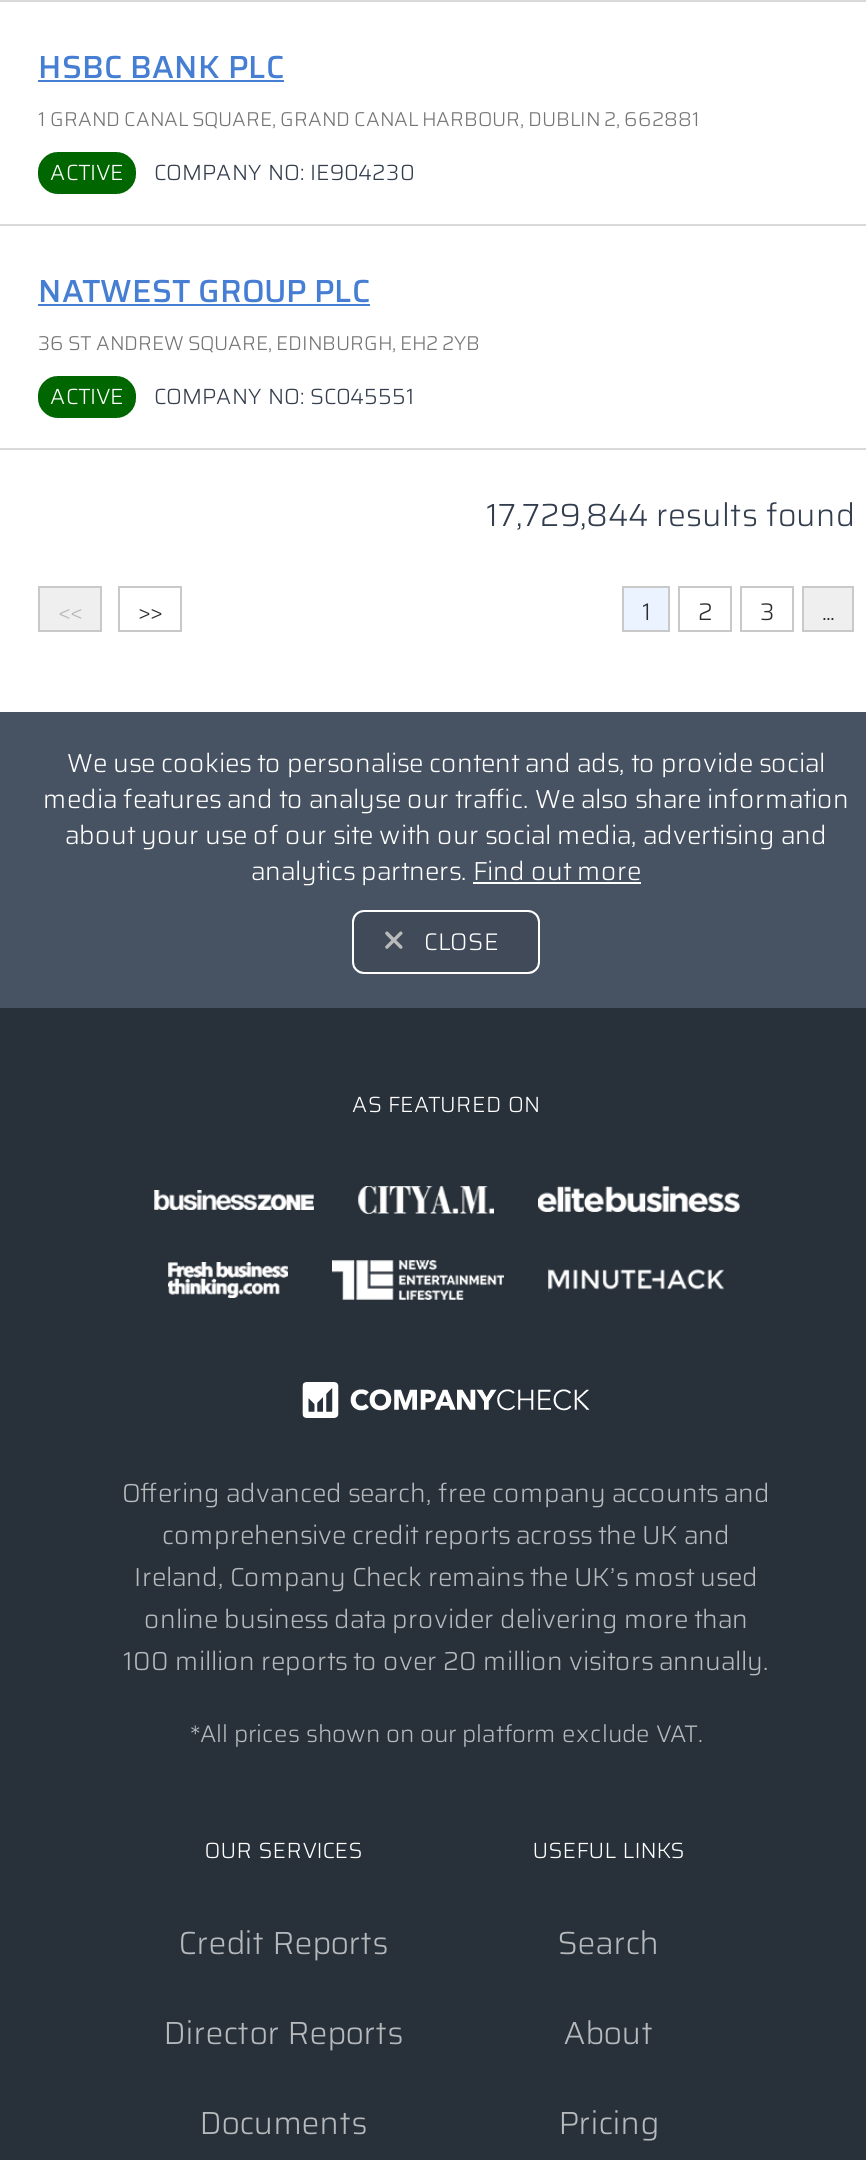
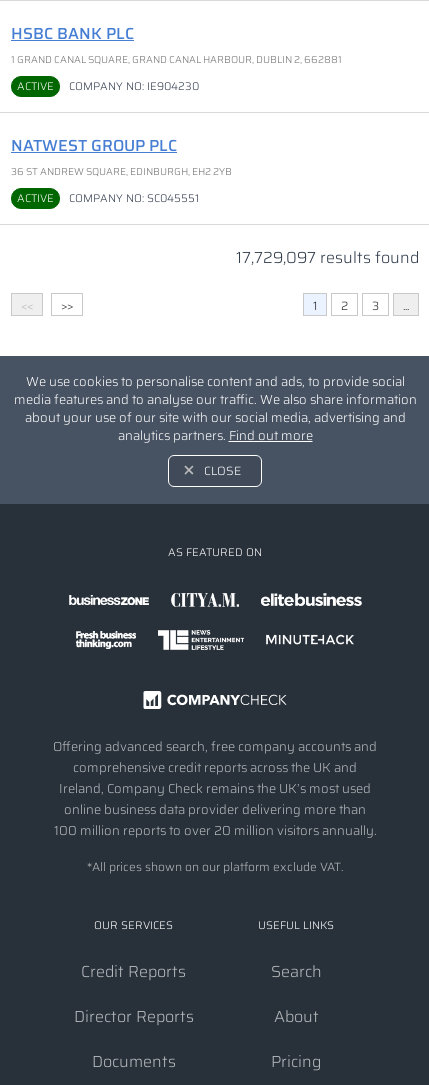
- 17,729,844 results found
+ 17,729,097 results found
